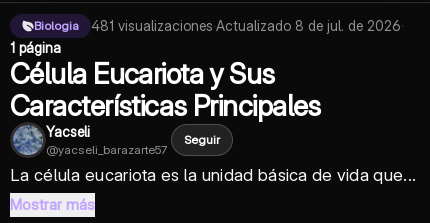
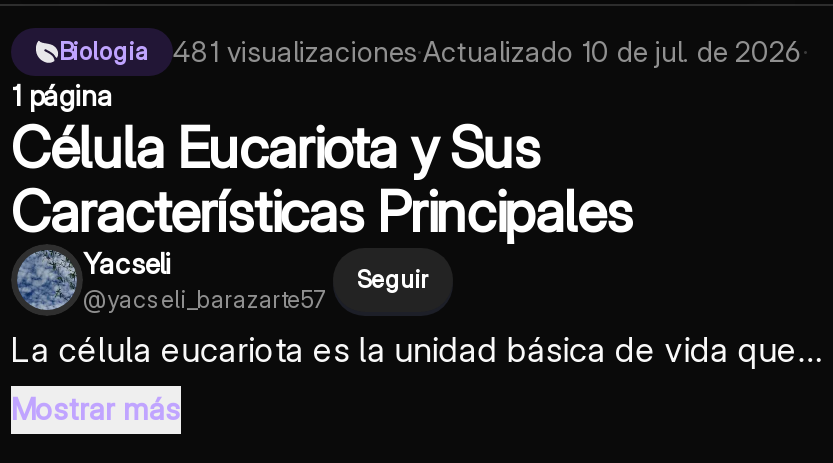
- 481 visualizaciones·Actualizado 8 de jul. de 2026 ·
+ 481 visualizaciones·Actualizado 10 de jul. de 2026 ·
